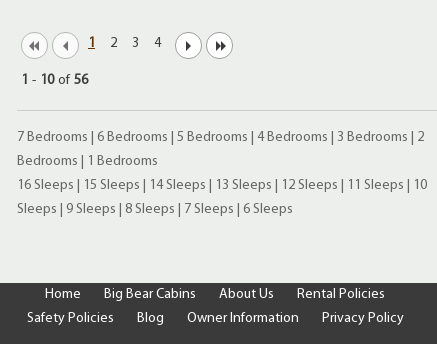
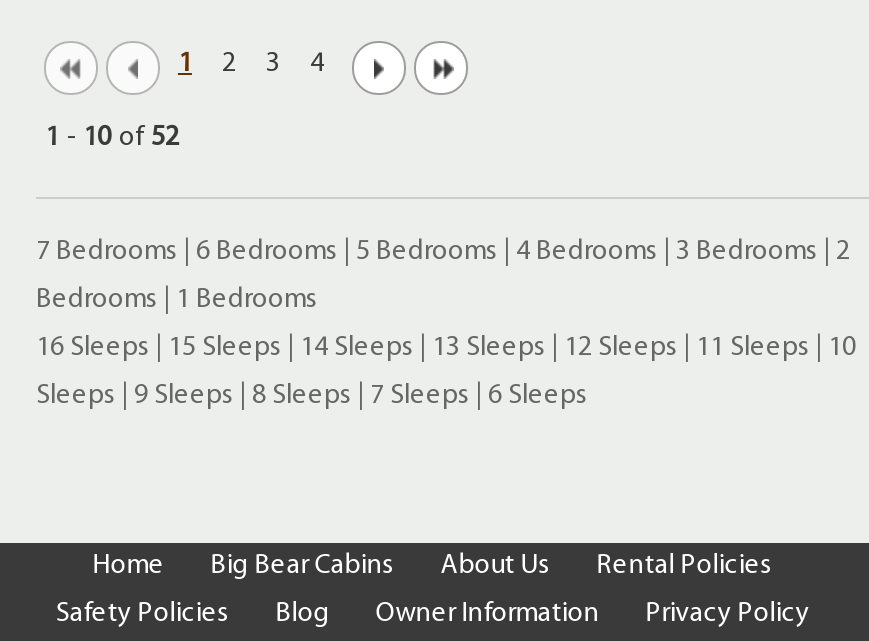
- 1 - 10 of 56
+ 1 - 10 of 52
